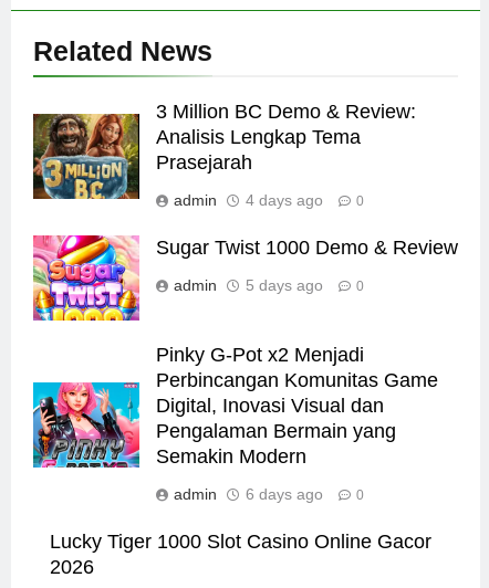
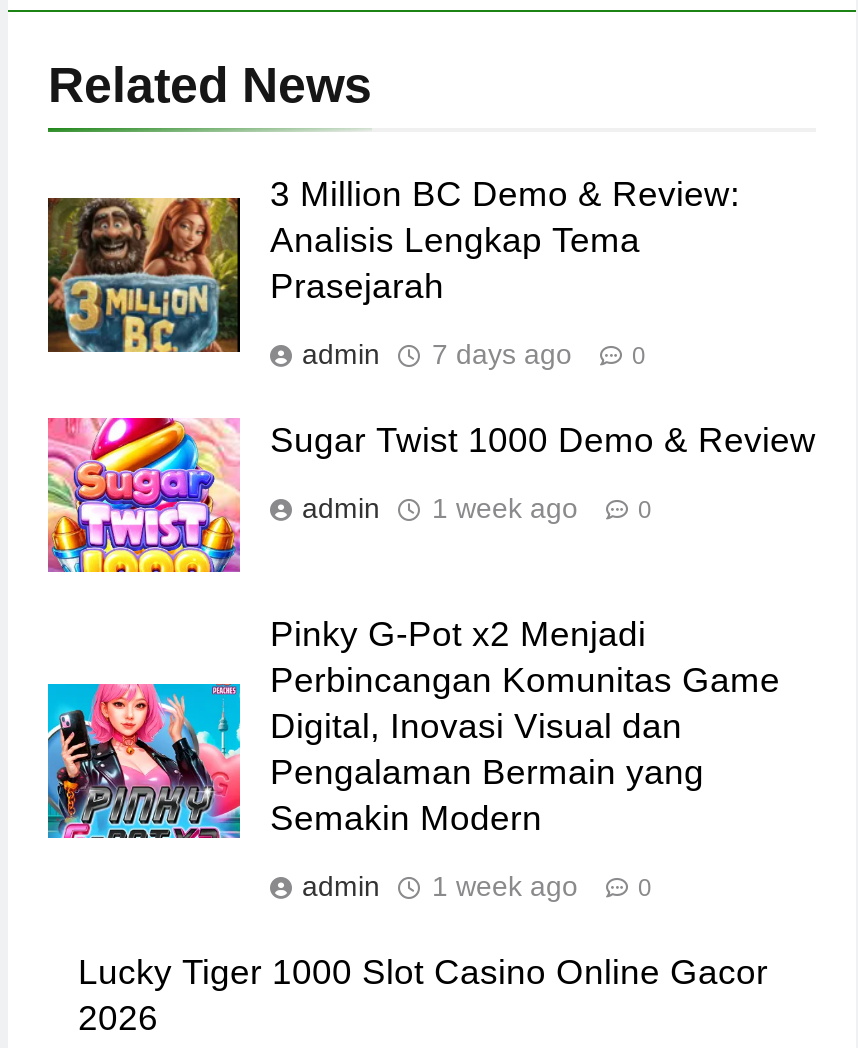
- admin 4 days ago
+ admin 7 days ago

- admin 5 days ago
+ admin 1 week ago

- admin 6 days ago
+ admin 1 week ago
